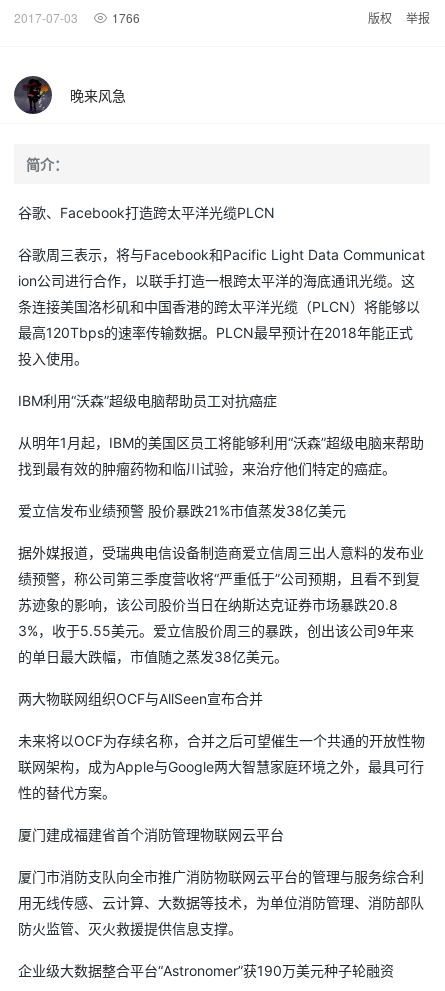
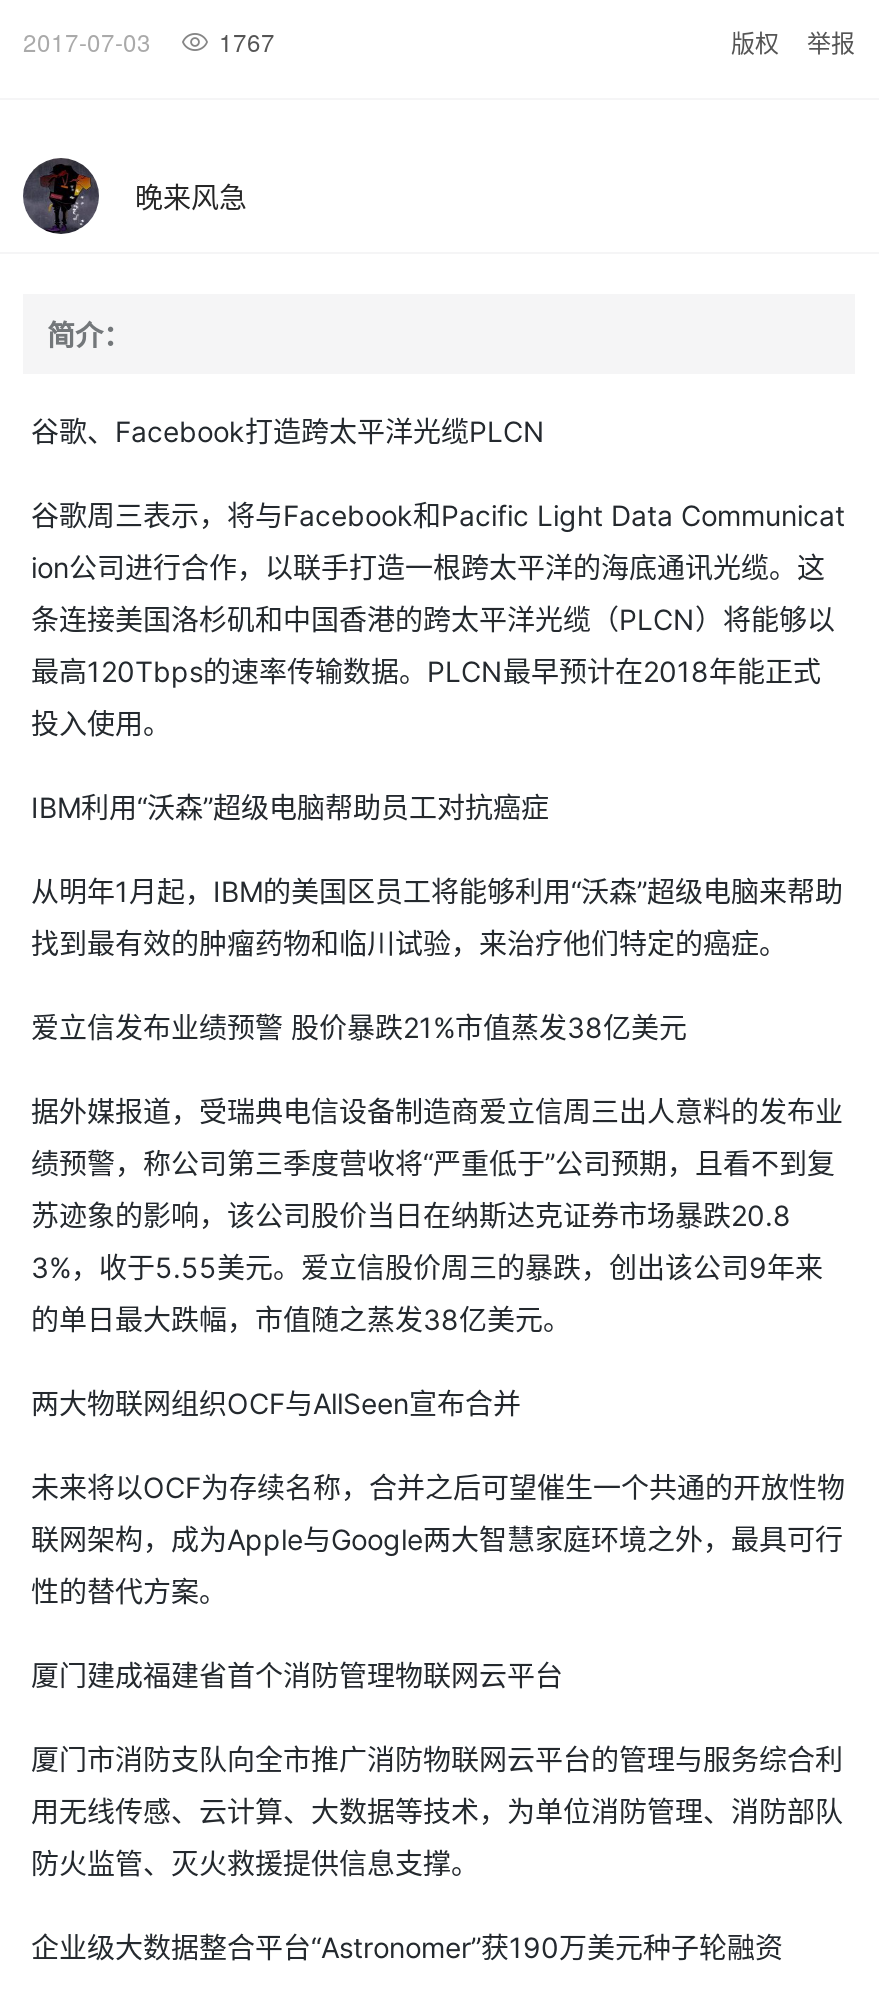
- 2017-07-03 1766
+ 2017-07-03 1767
